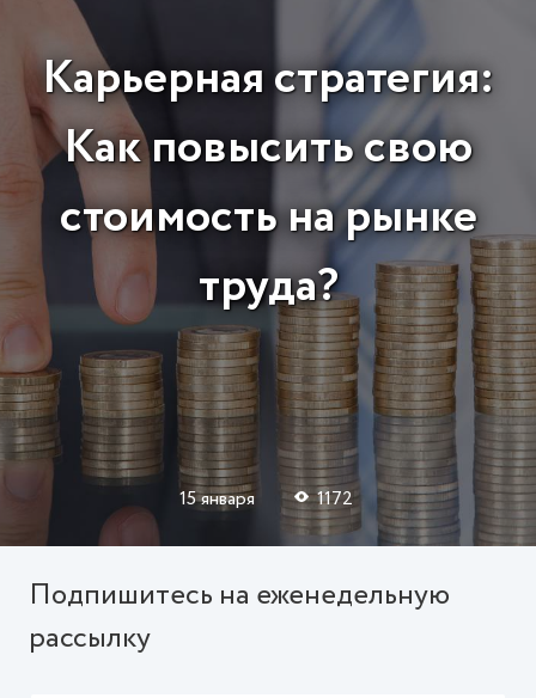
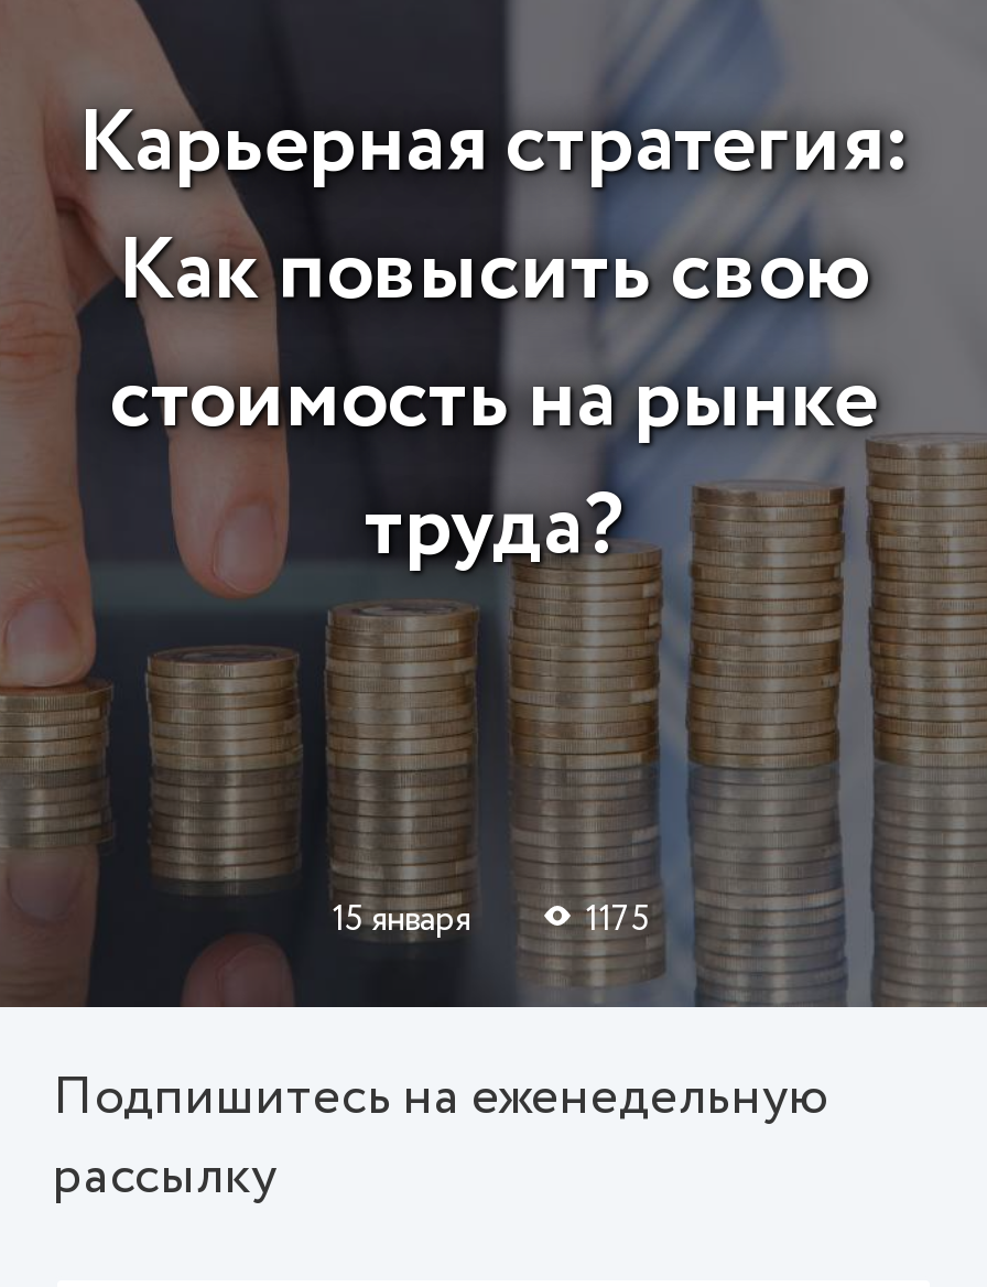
- 1172
+ 1175
